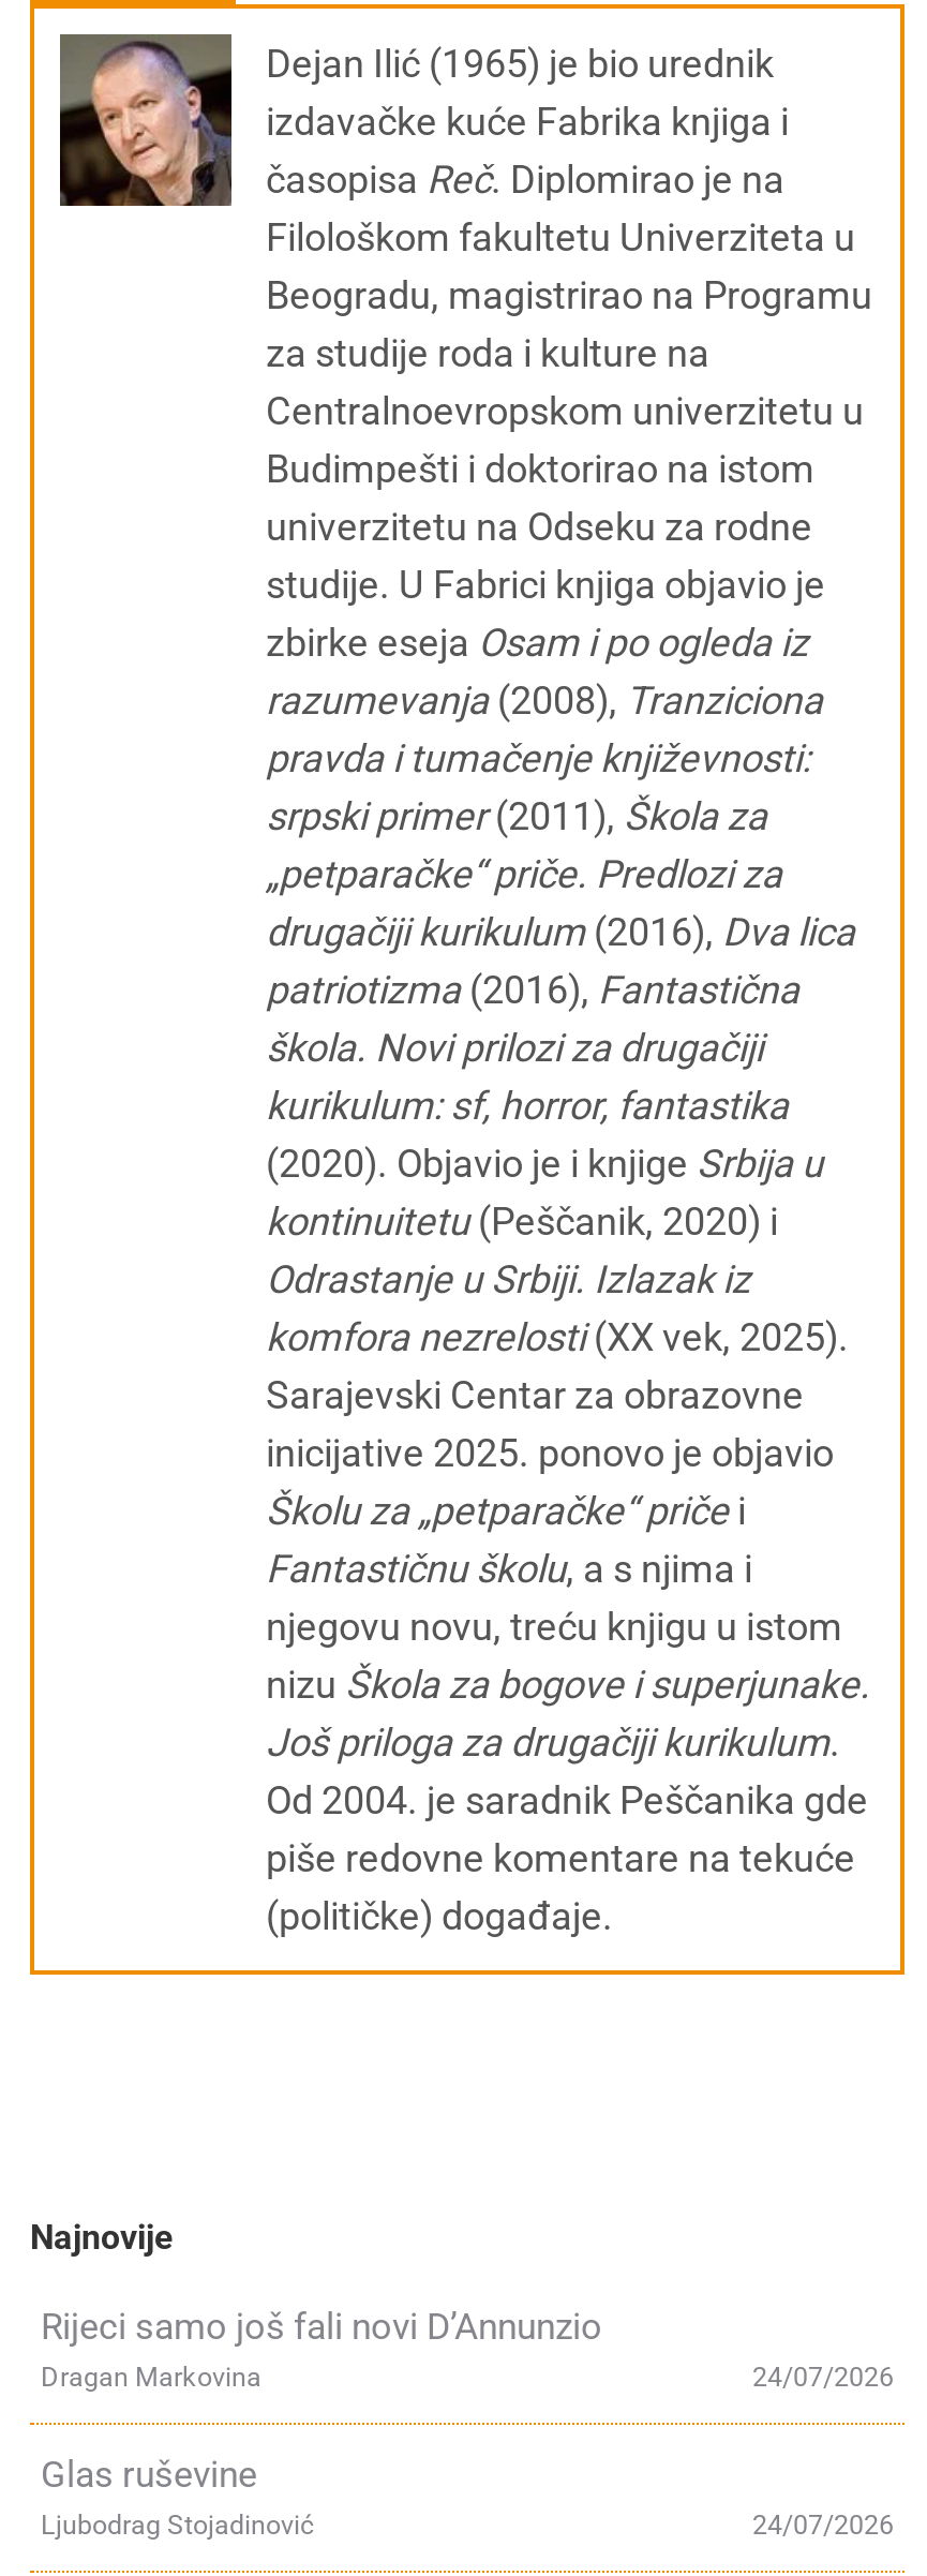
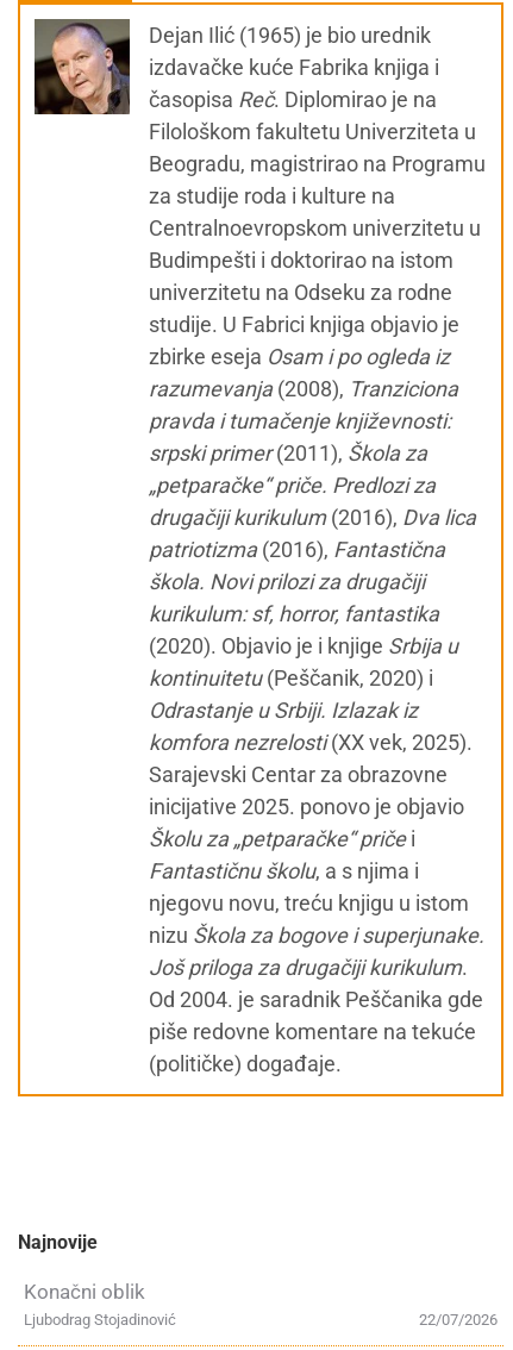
- Rijeci samo još fali novi D’Annunzio
- 24/07/2026
- Dragan Markovina
- Glas ruševine
- 24/07/2026
+ Konačni oblik
+ 22/07/2026
